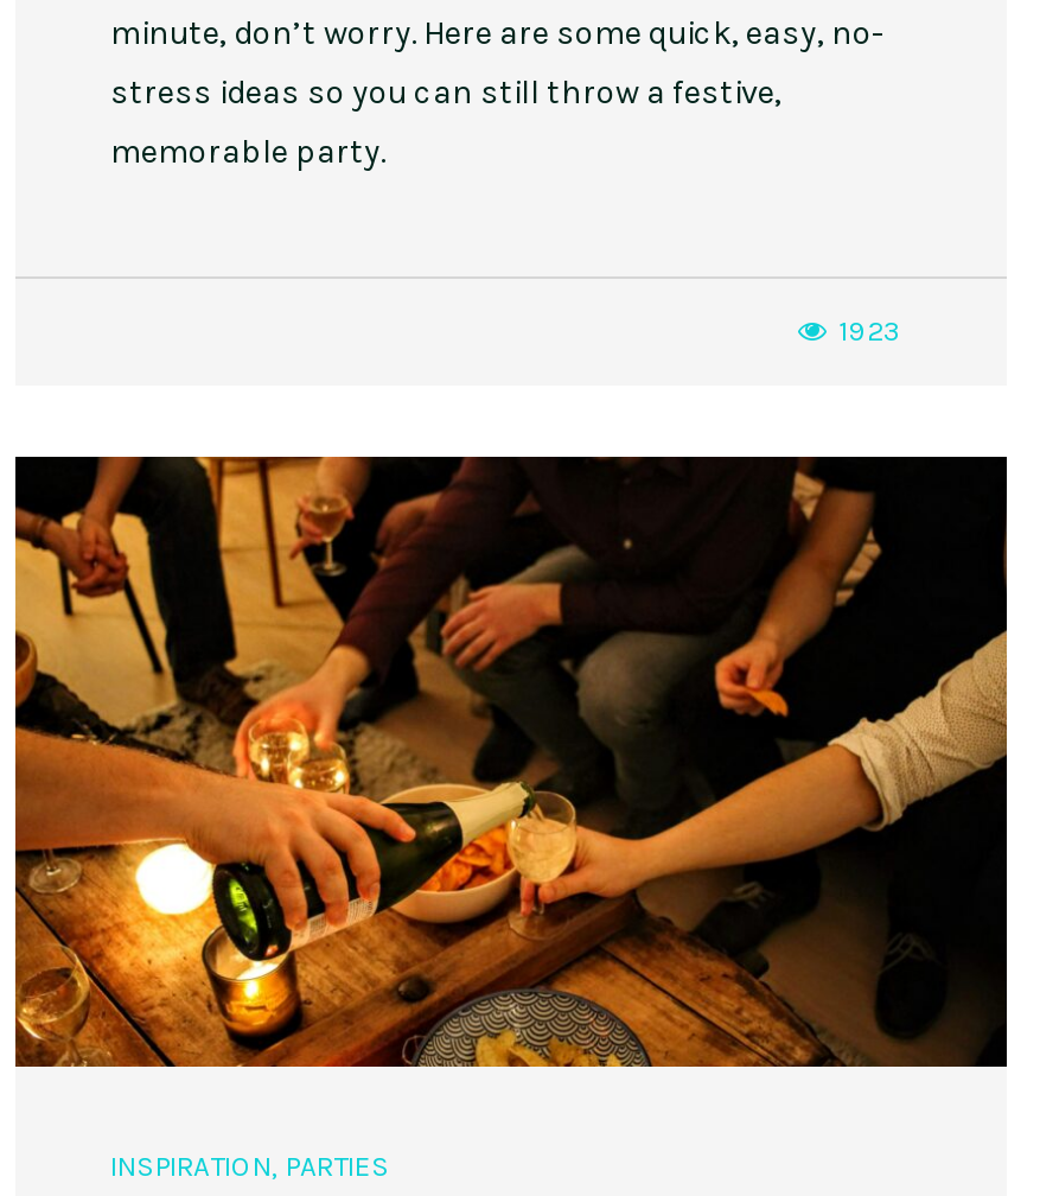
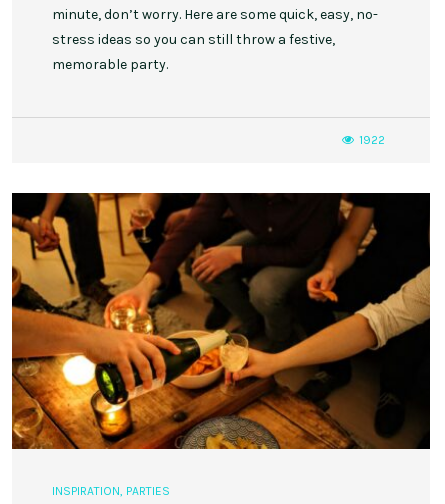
- 1923
+ 1922
